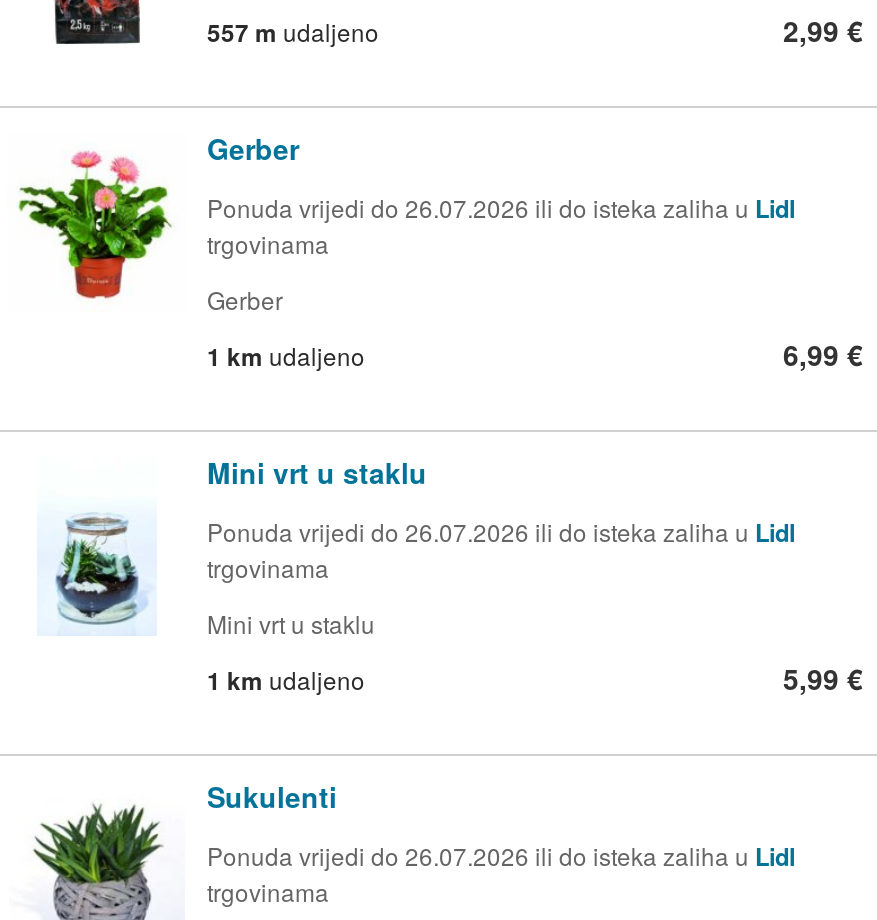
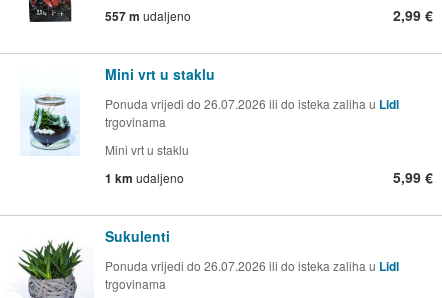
- [image]
- Gerber
- Ponuda vrijedi do 26.07.2026 ili do isteka zaliha u Lidl
- trgovinama
- Gerber
- 1 km udaljeno
- 6,99 €
